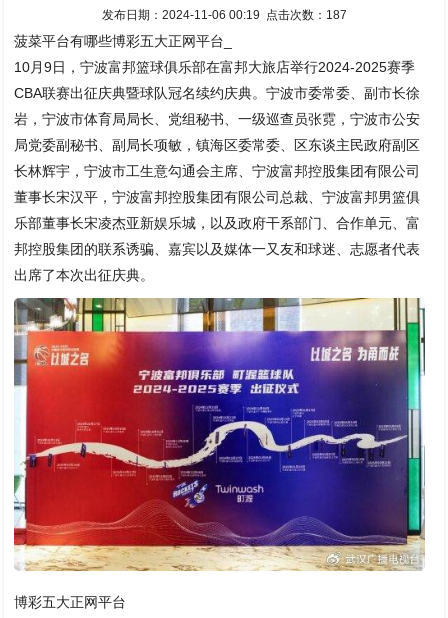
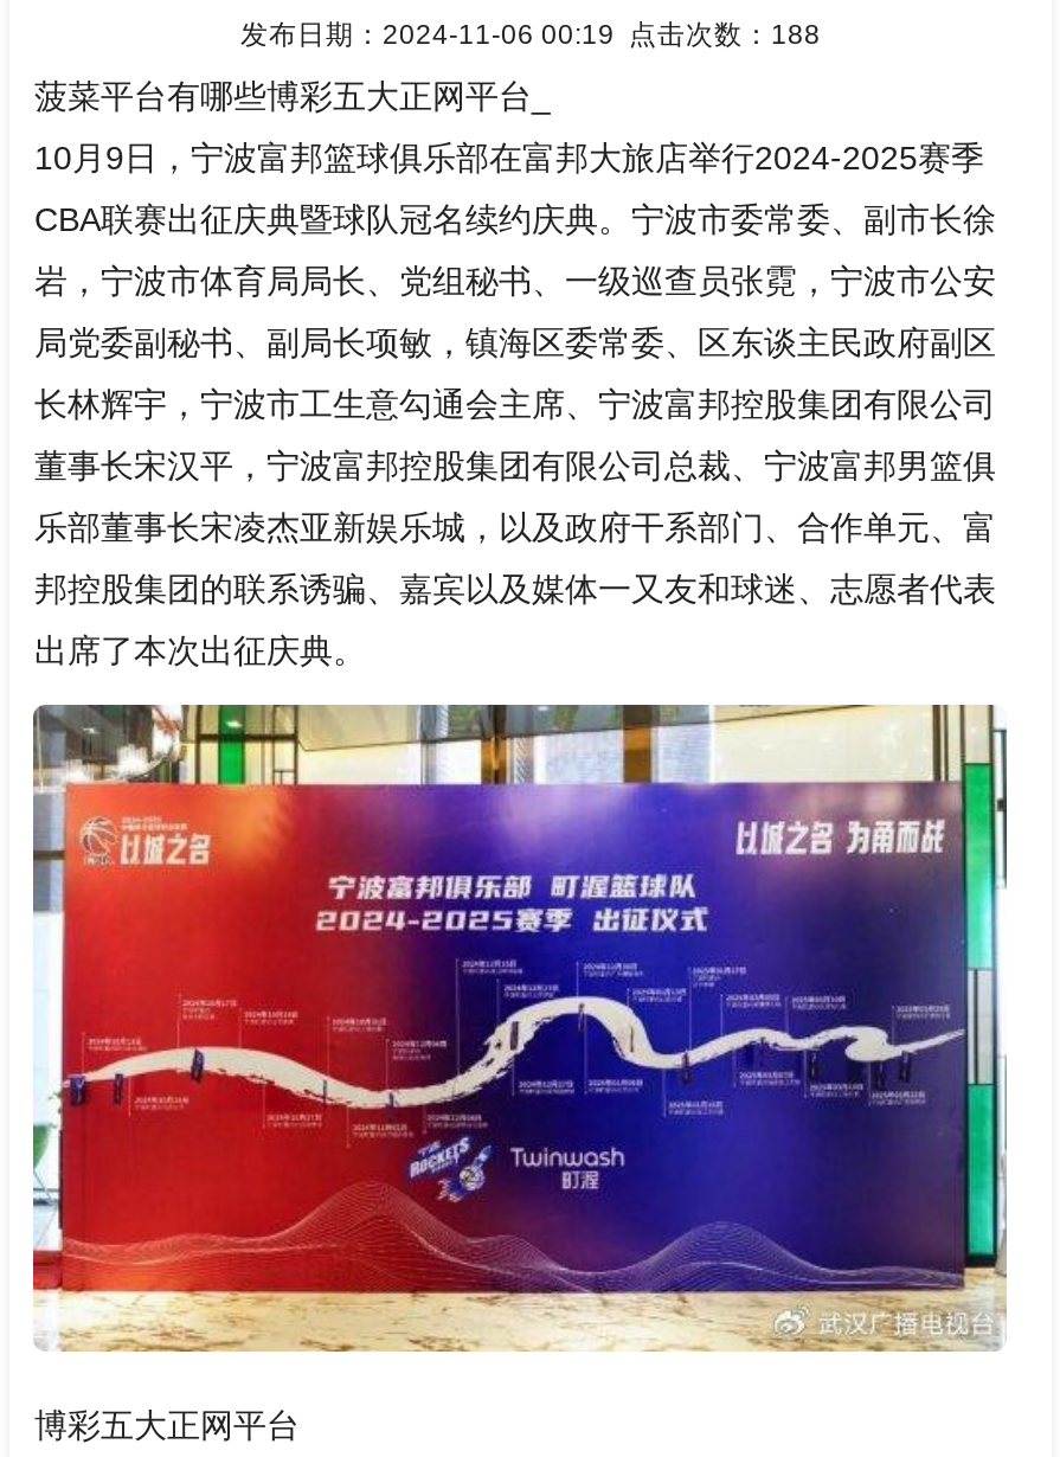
- 发布日期：2024-11-06 00:19 点击次数：187
+ 发布日期：2024-11-06 00:19 点击次数：188
